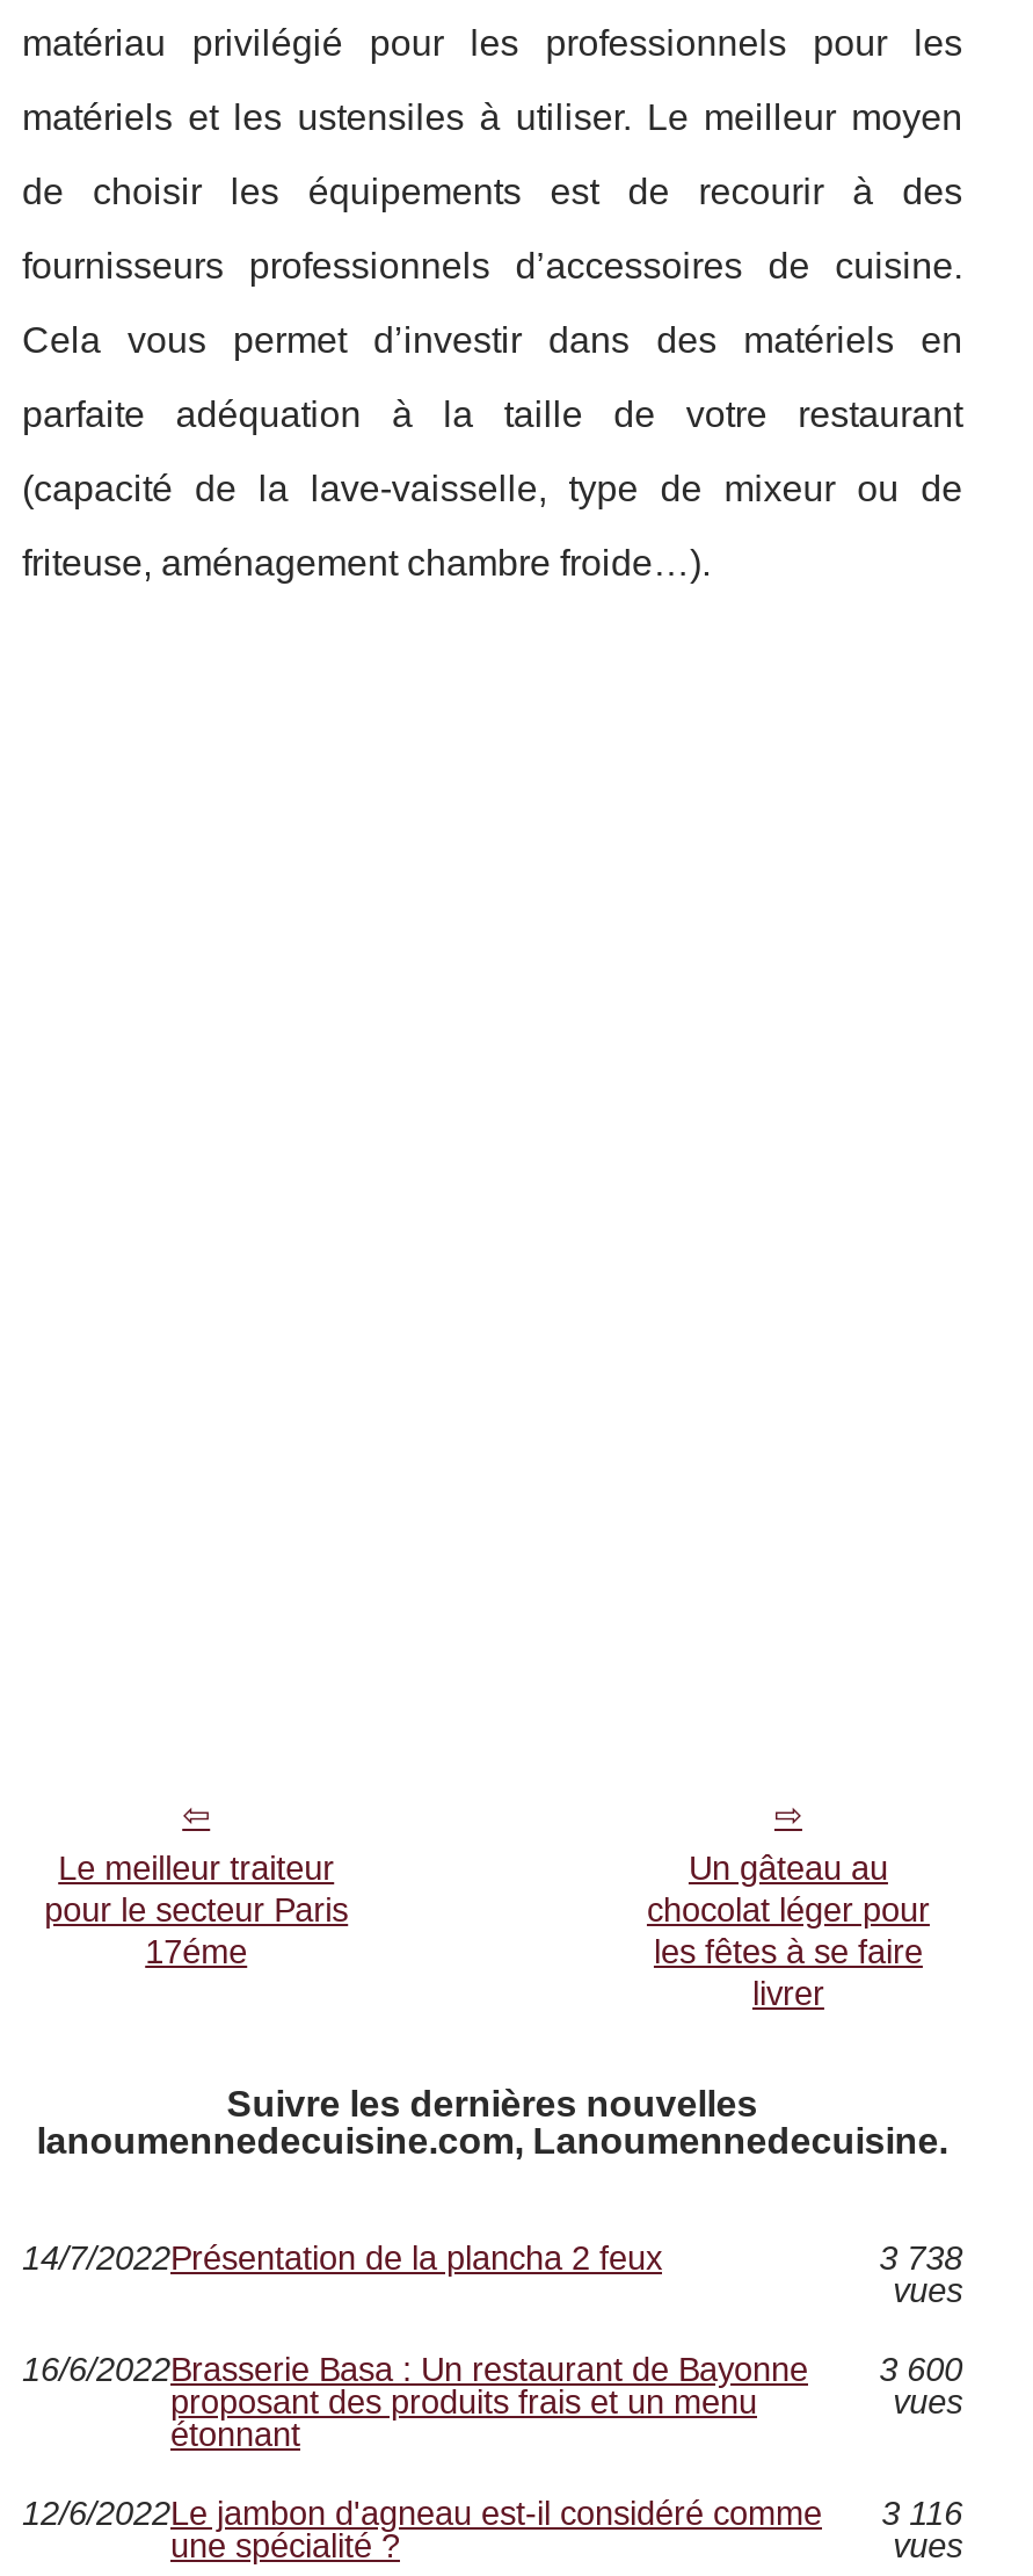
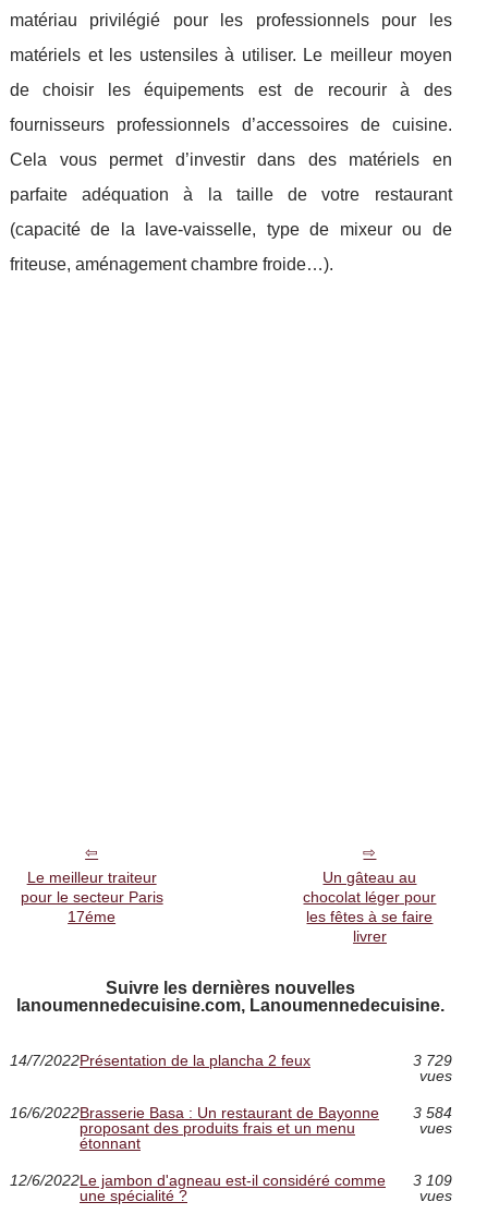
- 3 738
+ 3 729

- 16/6/2022Brasserie Basa : Un restaurant de Bayonne 3 600
+ 16/6/2022Brasserie Basa : Un restaurant de Bayonne 3 584

- 12/6/2022 Le jambon d'agneau est-il considéré comme 3 116
+ 12/6/2022 Le jambon d'agneau est-il considéré comme 3 109
